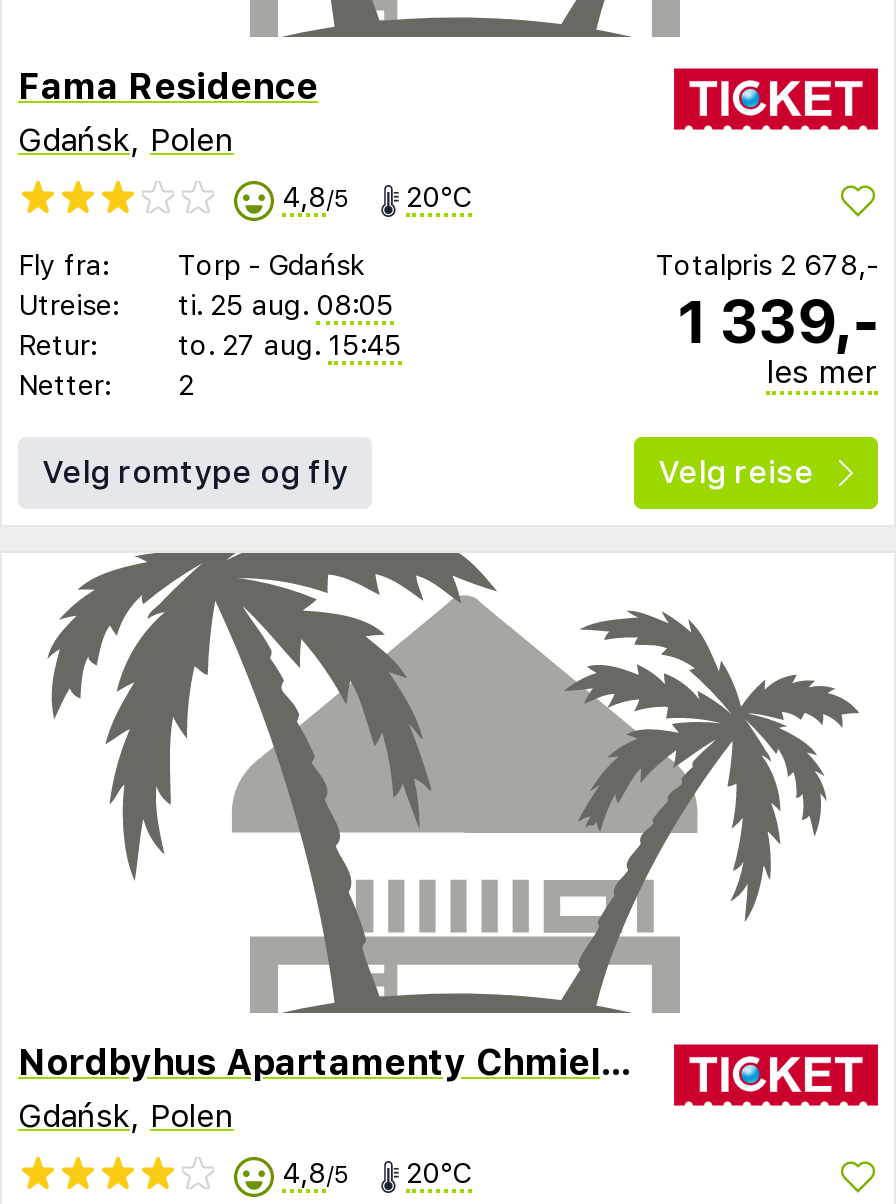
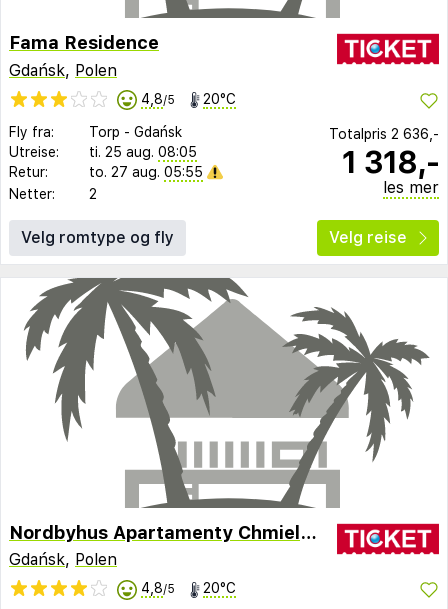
- Totalpris 2 678,-
+ Totalpris 2 636,-

- 1 339,-
+ 1 318,-

- to. 27 aug. 15:45
+ to. 27 aug. 05:55
